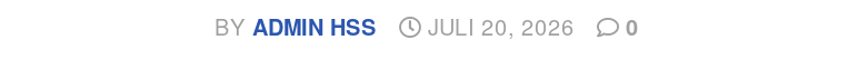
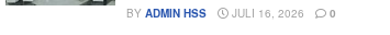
- BY ADMIN HSS JULI 20, 2026 0
+ BY ADMIN HSS JULI 16, 2026 0
